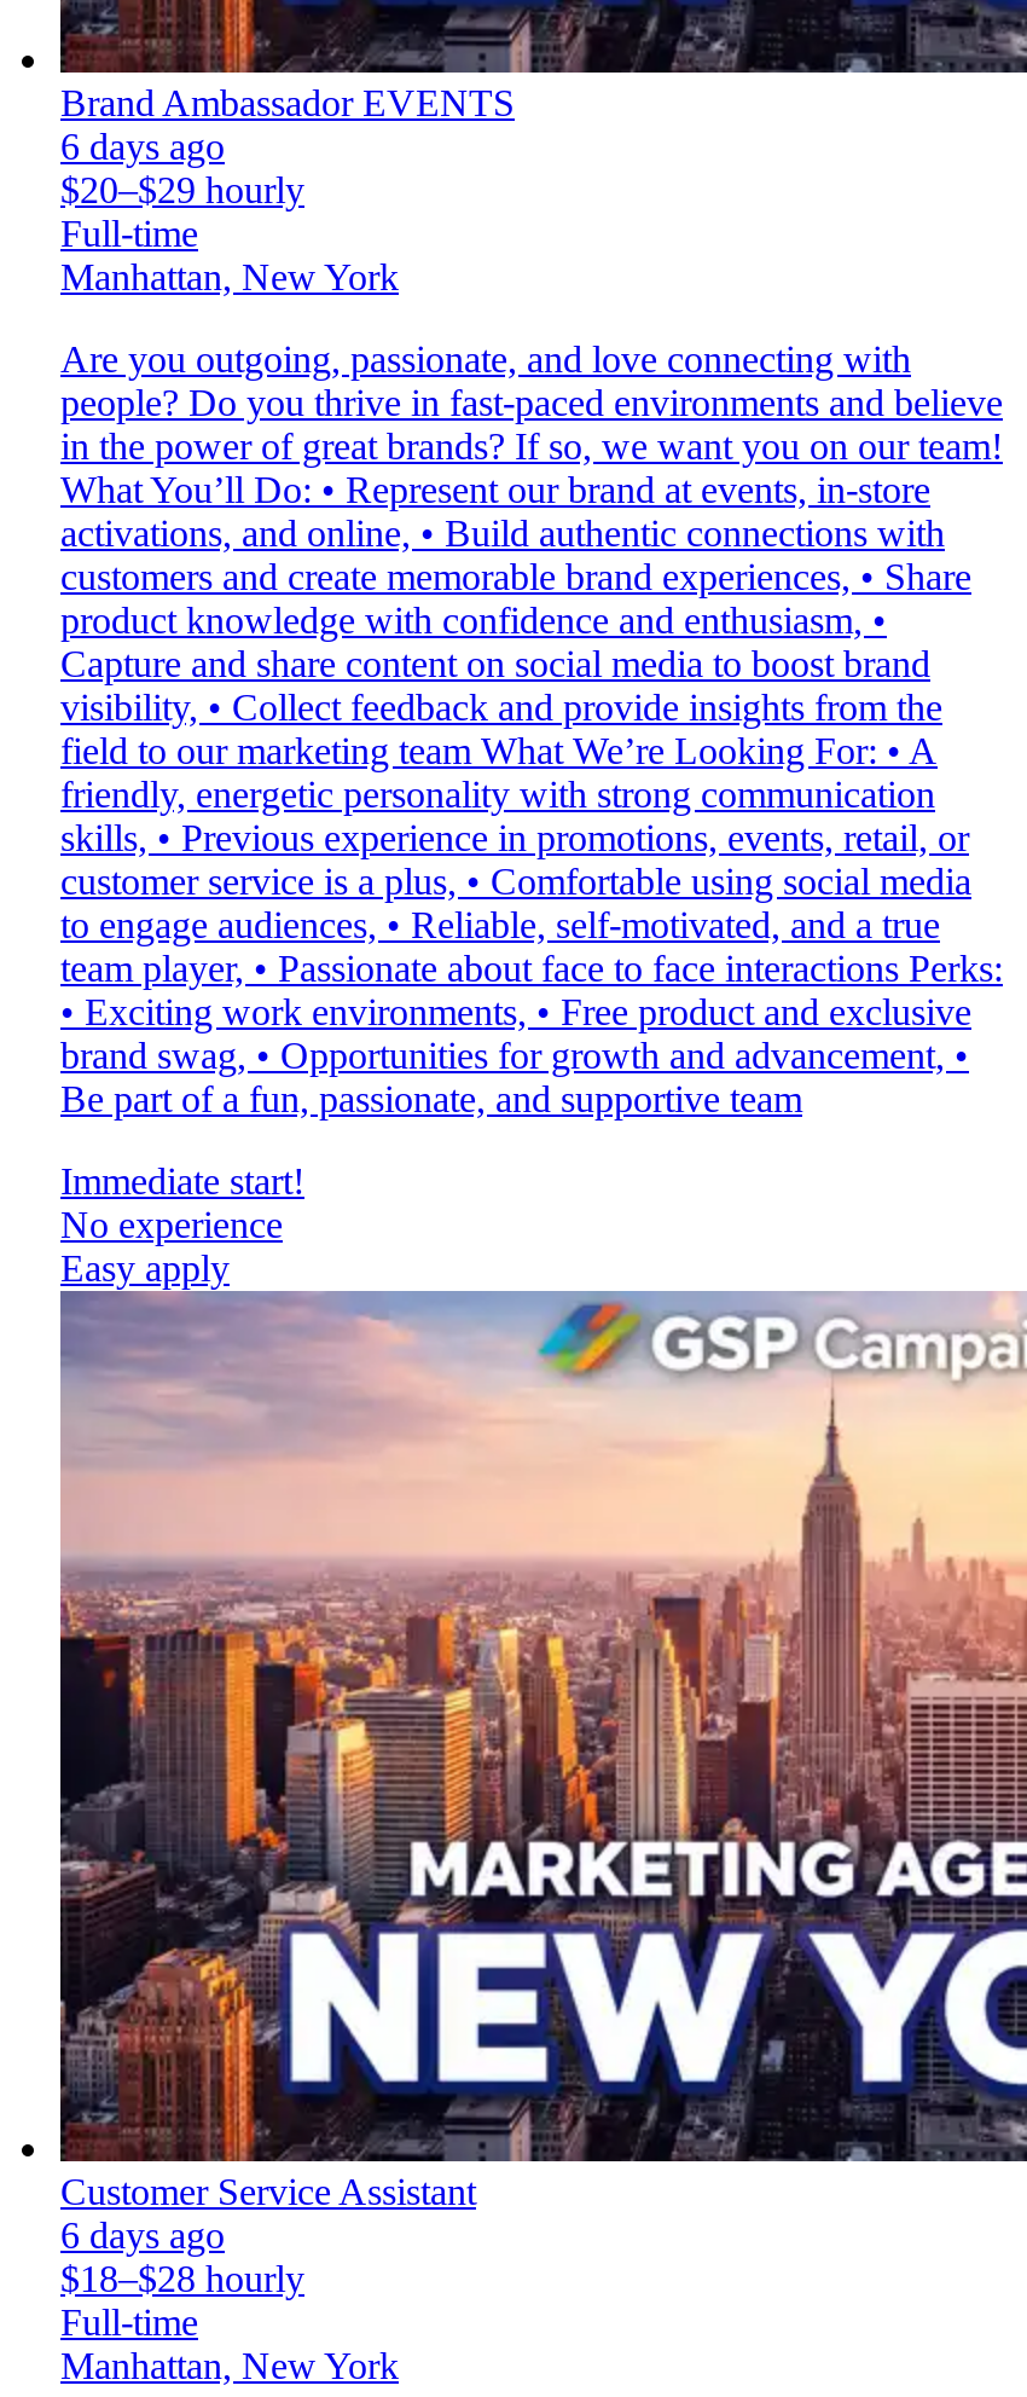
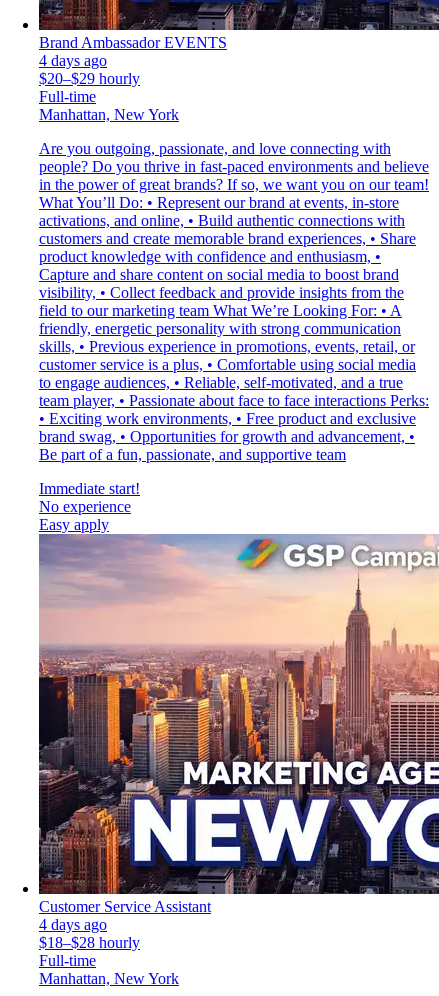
- 6 days ago
+ 4 days ago

- 6 days ago
+ 4 days ago
